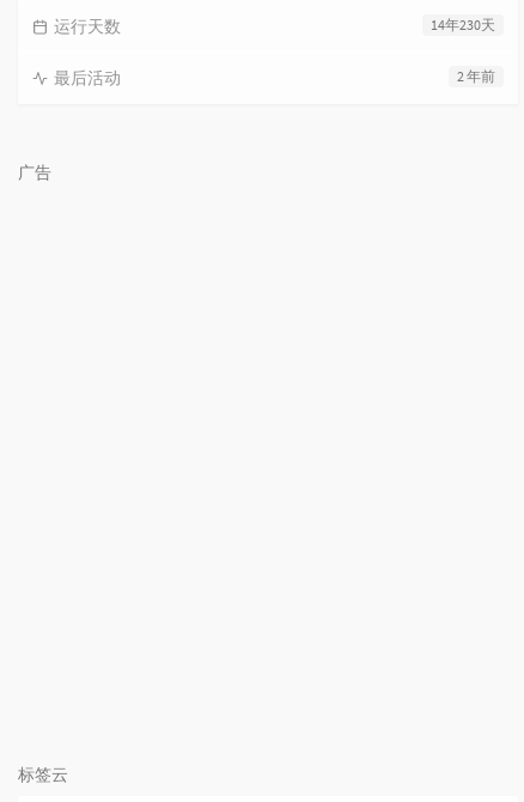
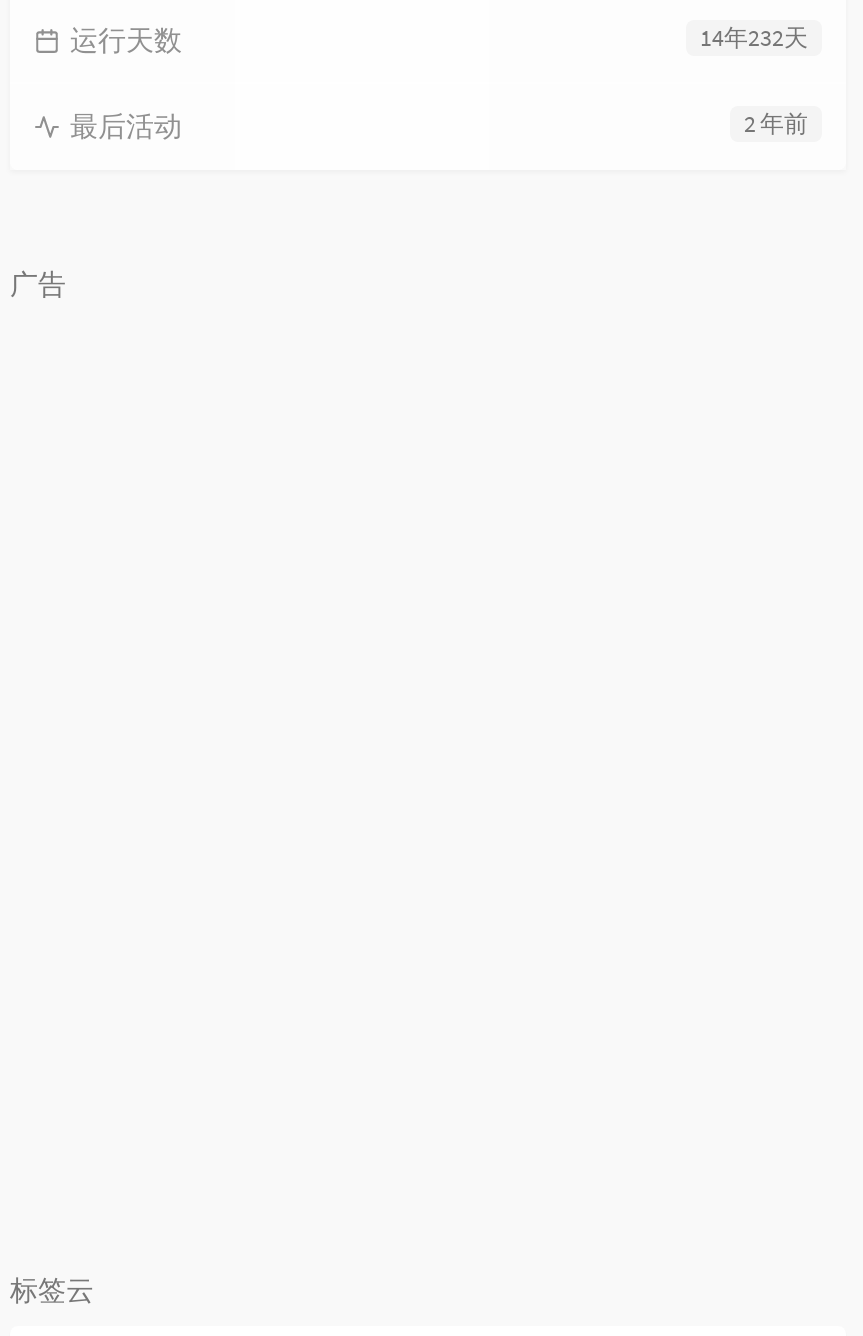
- 14年230天
+ 14年232天
